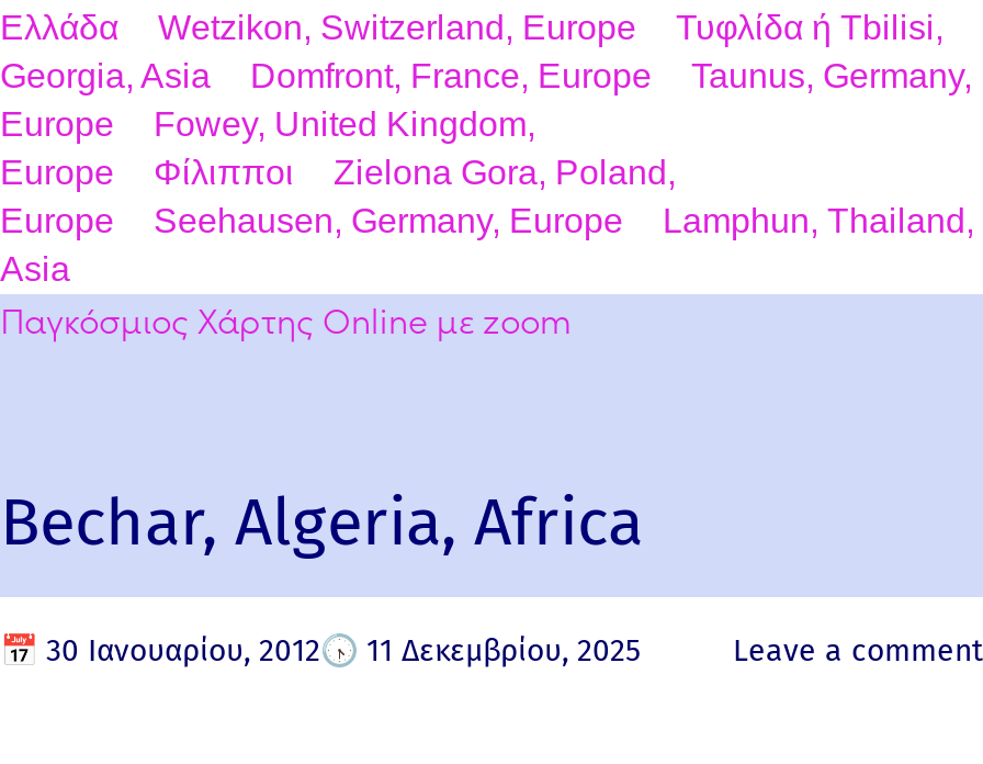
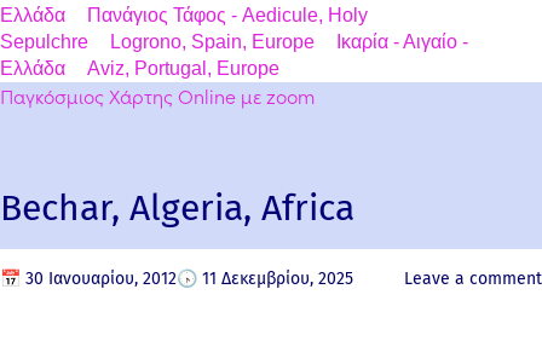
- Wetzikon, Switzerland, Europe
- Τυφλίδα ή Tbilisi,
- Georgia, Asia
- Domfront, France, Europe
- Taunus, Germany,
- Europe
- Fowey, United Kingdom,
- Europe
- Φίλιπποι
- Zielona Gora, Poland,
- Europe
- Seehausen, Germany, Europe
- Lamphun, Thailand,
- Asia
+ Πανάγιος Τάφος - Aedicule, Holy
+ Sepulchre
+ Logrono, Spain, Europe
+ Ικαρία - Αιγαίο -
+ Ελλάδα
+ Aviz, Portugal, Europe
